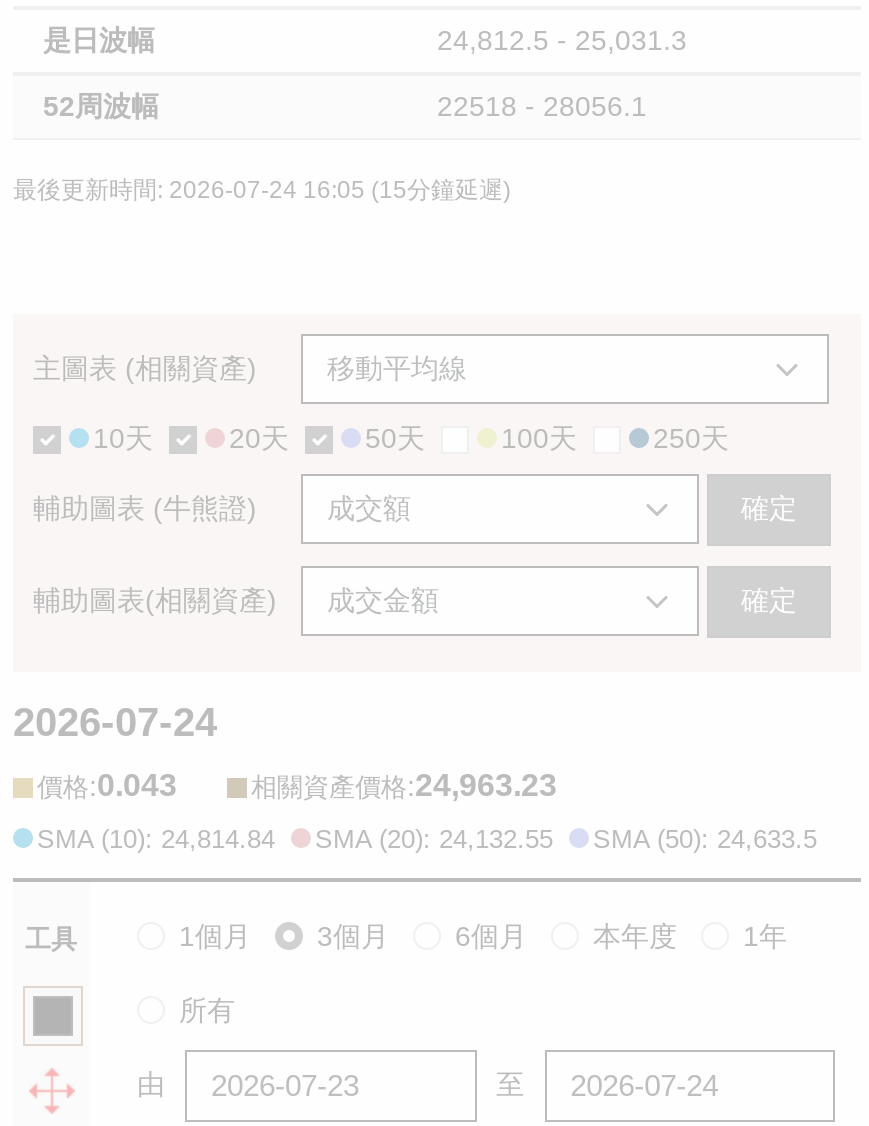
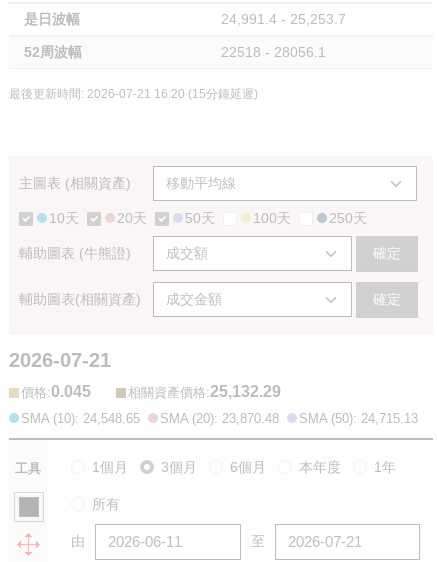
- 24,812.5 - 25,031.3
+ 24,991.4 - 25,253.7

- 最後更新時間: 2026-07-24 16:05 (15分鐘延遲)
+ 最後更新時間: 2026-07-21 16:20 (15分鐘延遲)

- 2026-07-24
+ 2026-07-21

- 價格:0.043
+ 價格:0.045

- 相關資產價格:24,963.23
+ 相關資產價格:25,132.29

- SMA (10): 24,814.84
+ SMA (10): 24,548.65

- SMA (20): 24,132.55
+ SMA (20): 23,870.48

- SMA (50): 24,633.5
+ SMA (50): 24,715.13
